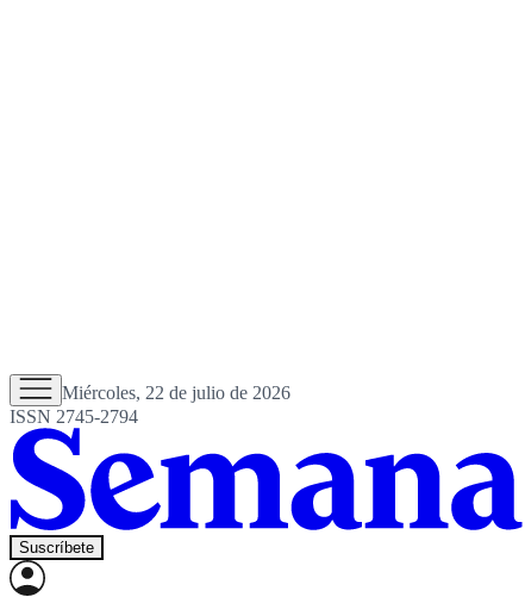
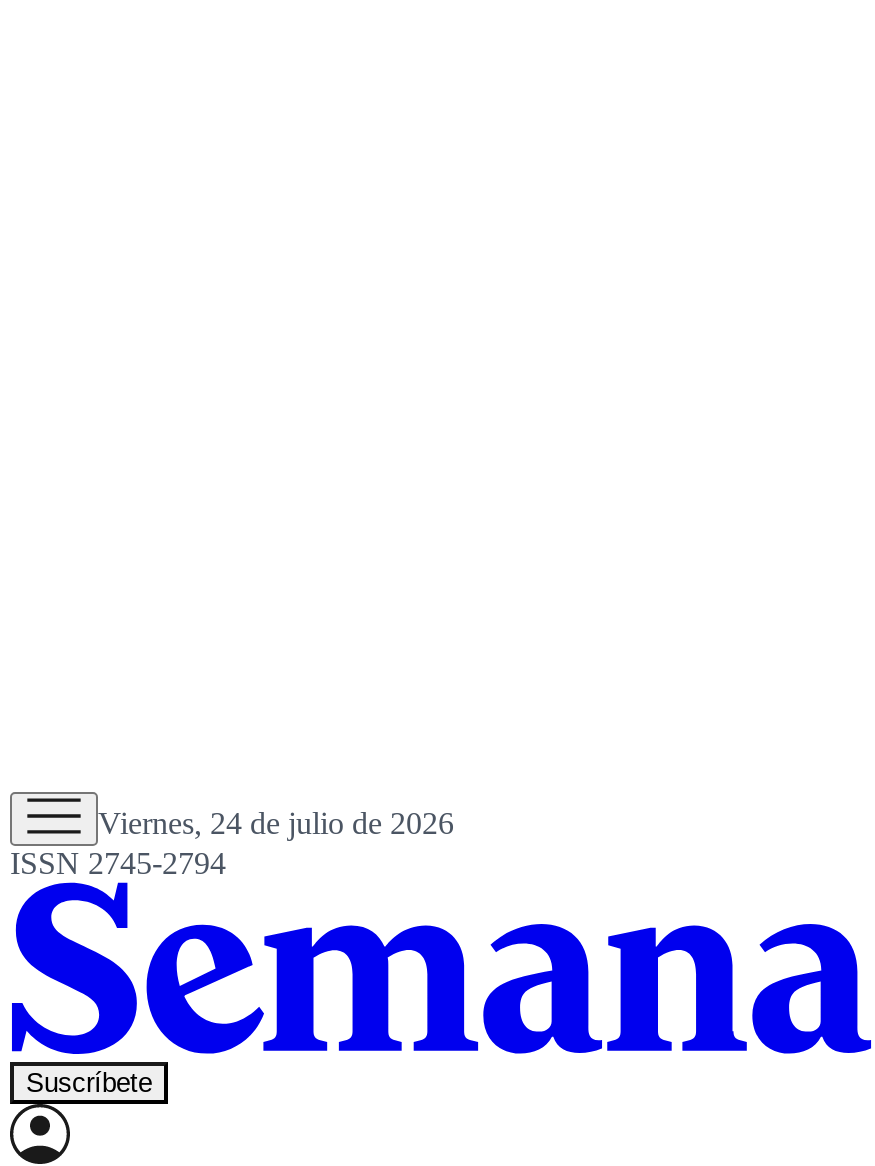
- Miércoles, 22 de julio de 2026
+ Viernes, 24 de julio de 2026
